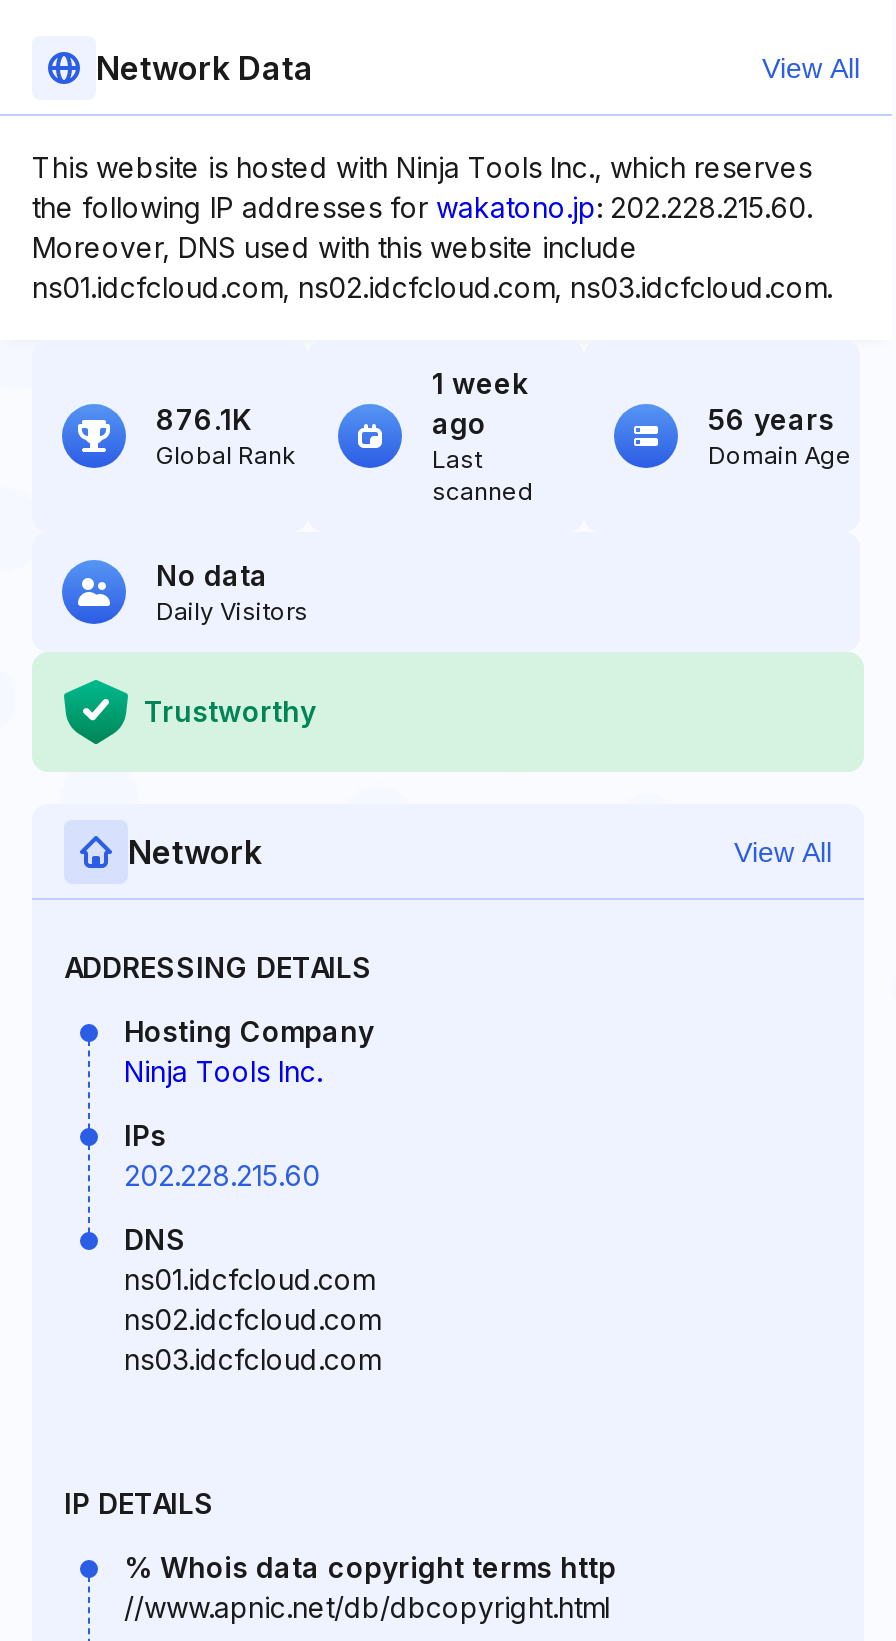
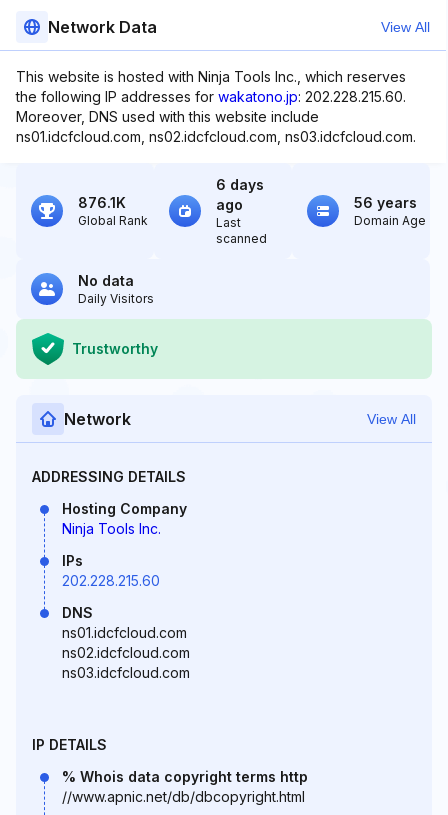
- 1 week
+ 6 days
